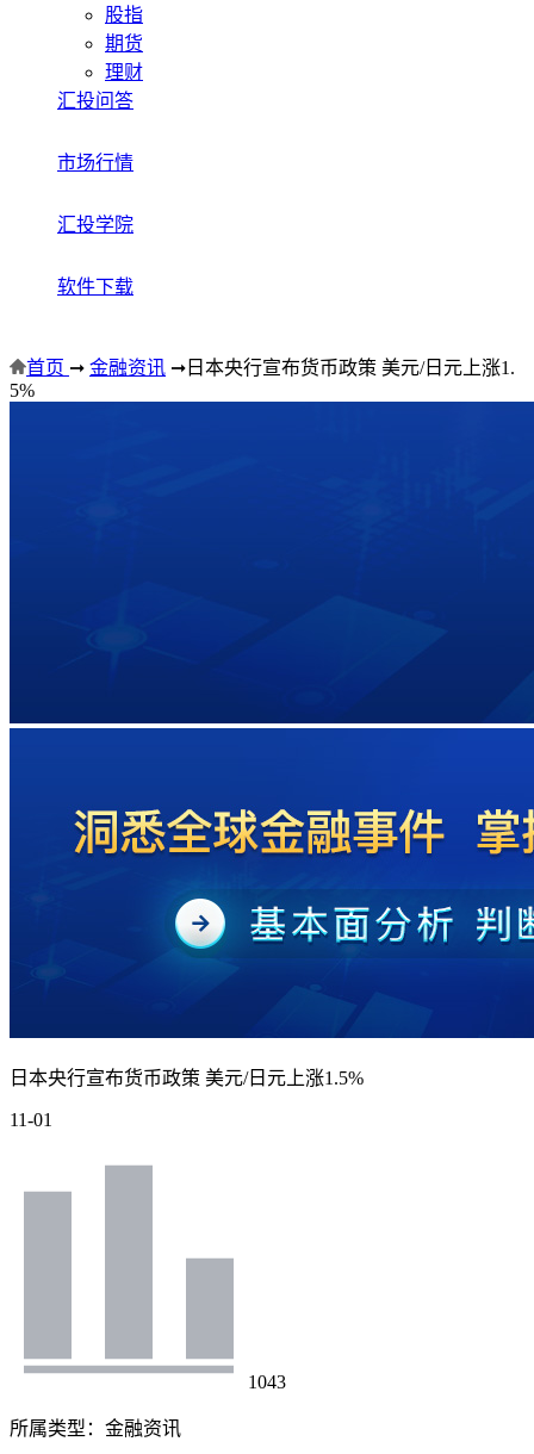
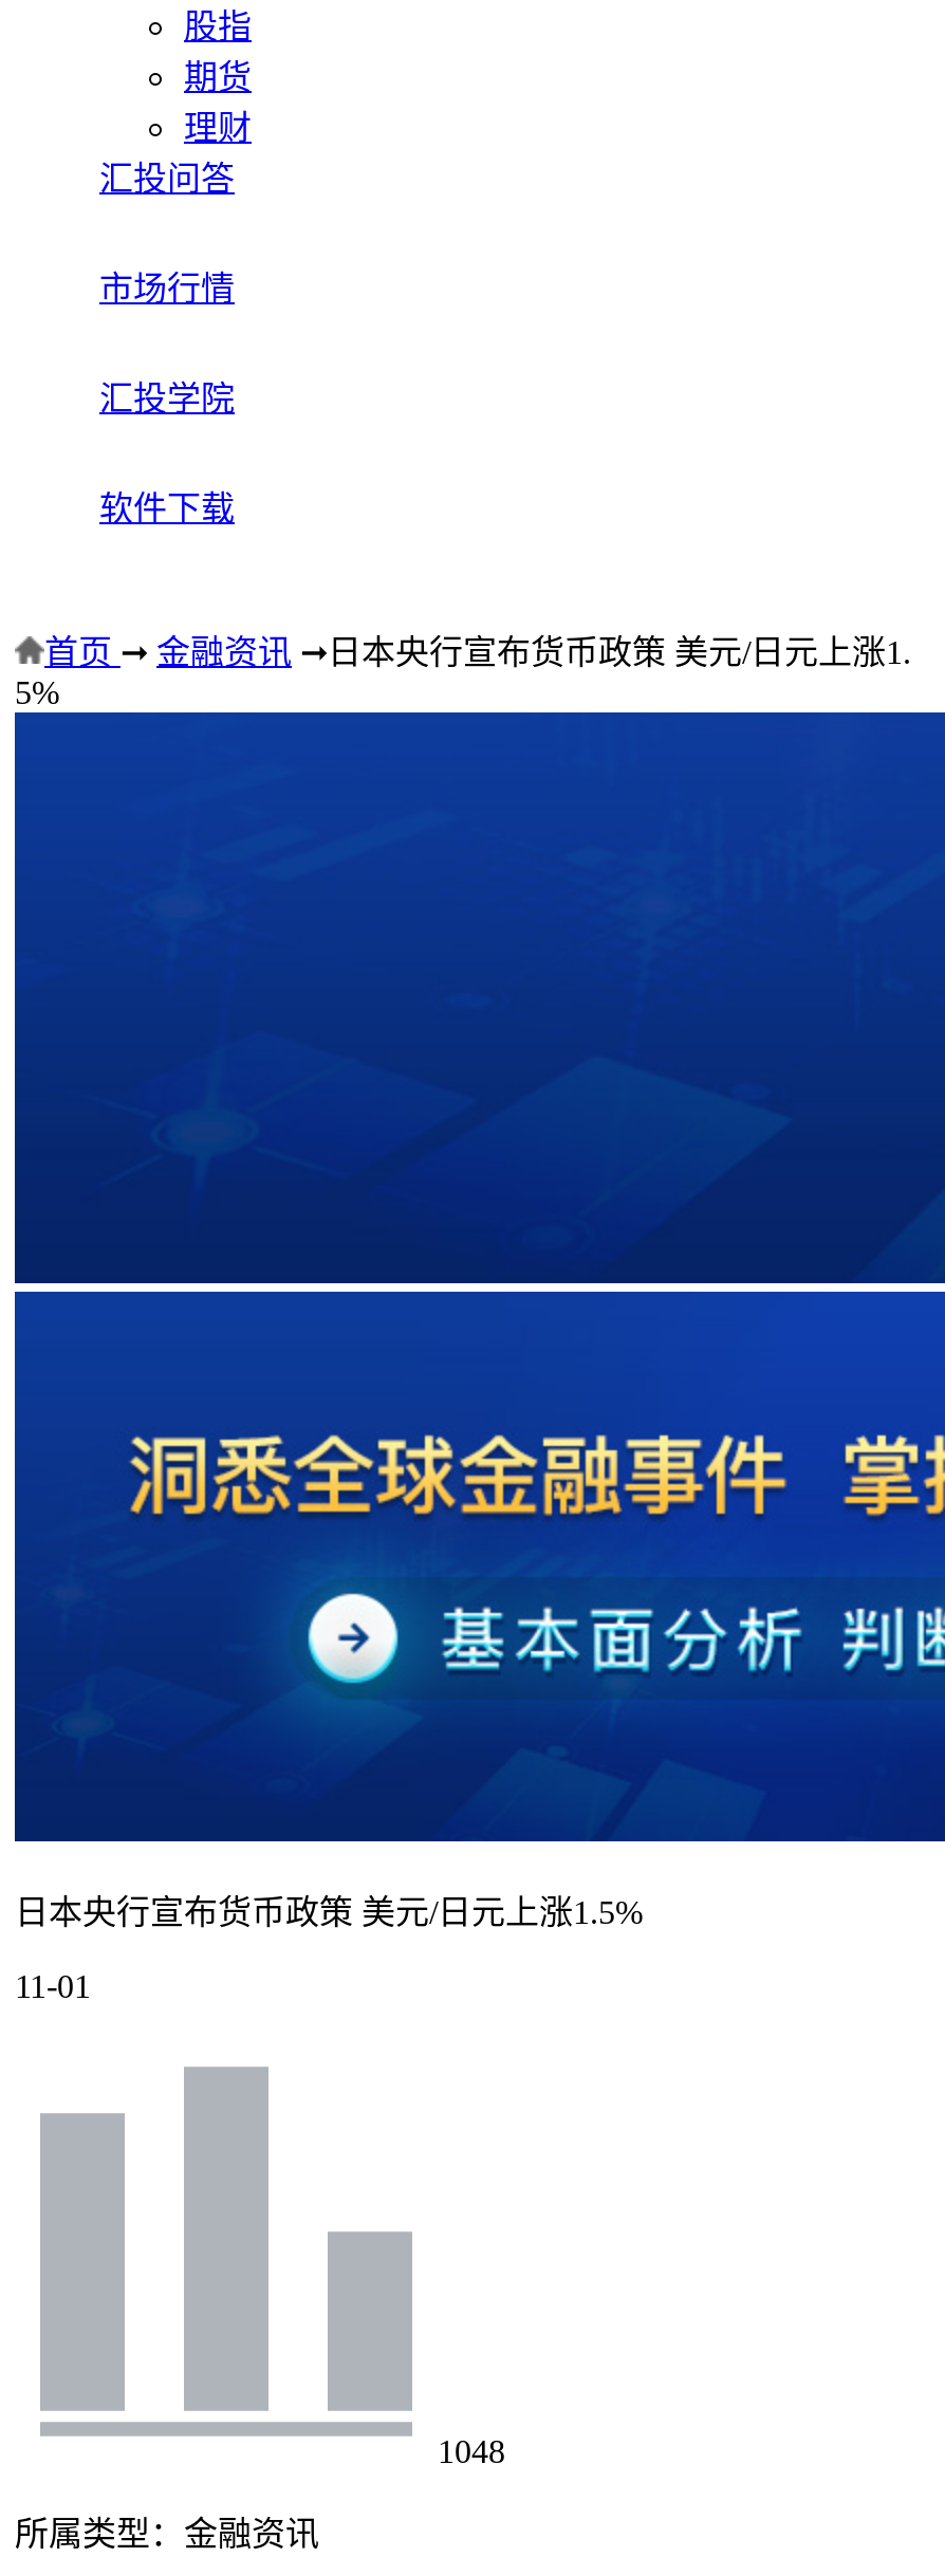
- 1043
+ 1048
